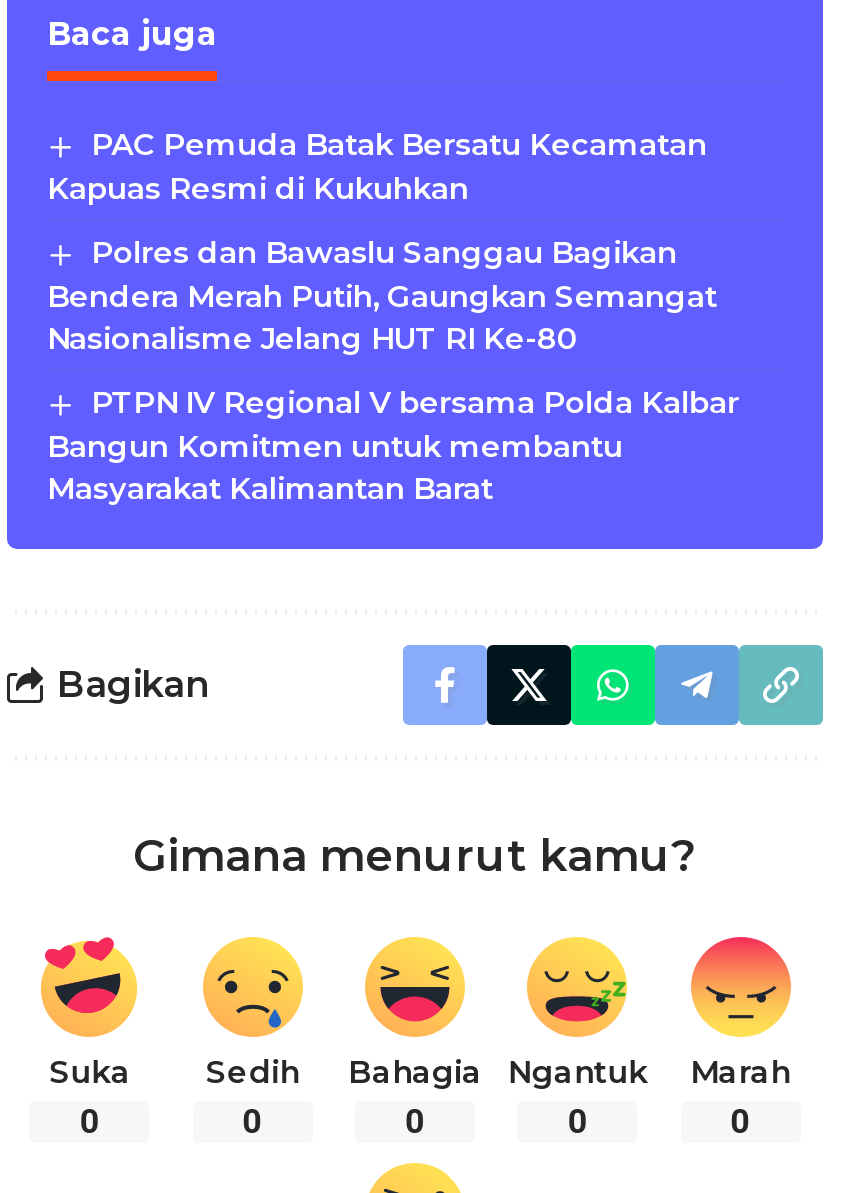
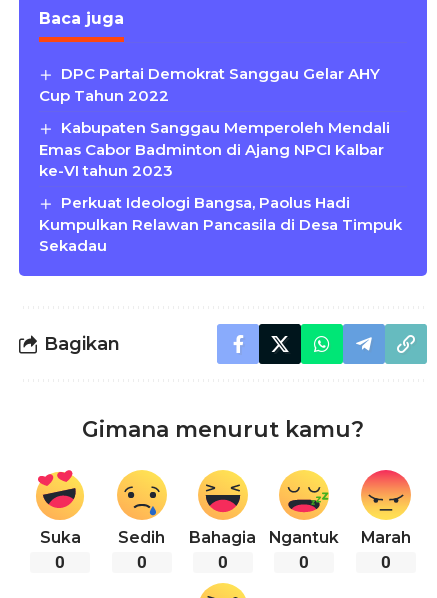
- PAC Pemuda Batak Bersatu Kecamatan
- Kapuas Resmi di Kukuhkan
+ DPC Partai Demokrat Sanggau Gelar AHY
+ Cup Tahun 2022

- Polres dan Bawaslu Sanggau Bagikan
- Bendera Merah Putih, Gaungkan Semangat
- Nasionalisme Jelang HUT RI Ke-80
+ Kabupaten Sanggau Memperoleh Mendali
+ Emas Cabor Badminton di Ajang NPCI Kalbar
+ ke-VI tahun 2023

- PTPN IV Regional V bersama Polda Kalbar
- Bangun Komitmen untuk membantu
- Masyarakat Kalimantan Barat
+ Perkuat Ideologi Bangsa, Paolus Hadi
+ Kumpulkan Relawan Pancasila di Desa Timpuk
+ Sekadau
